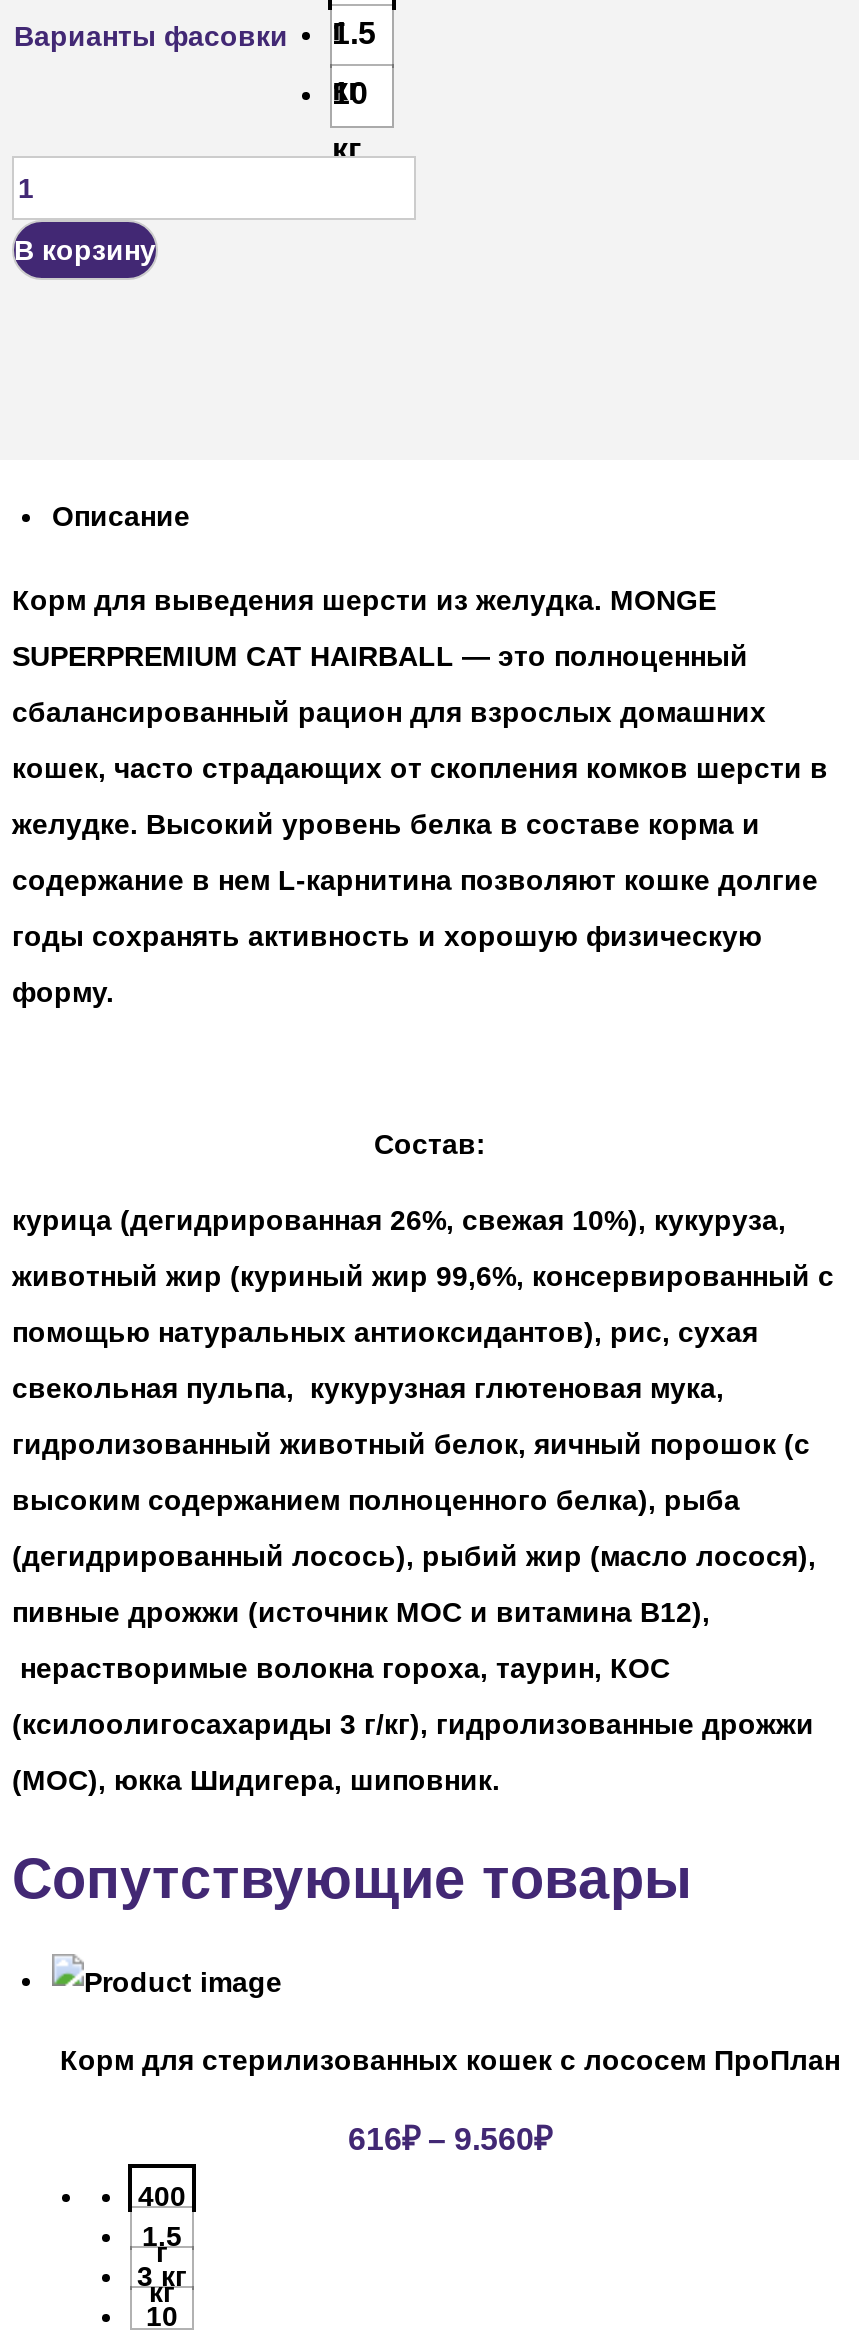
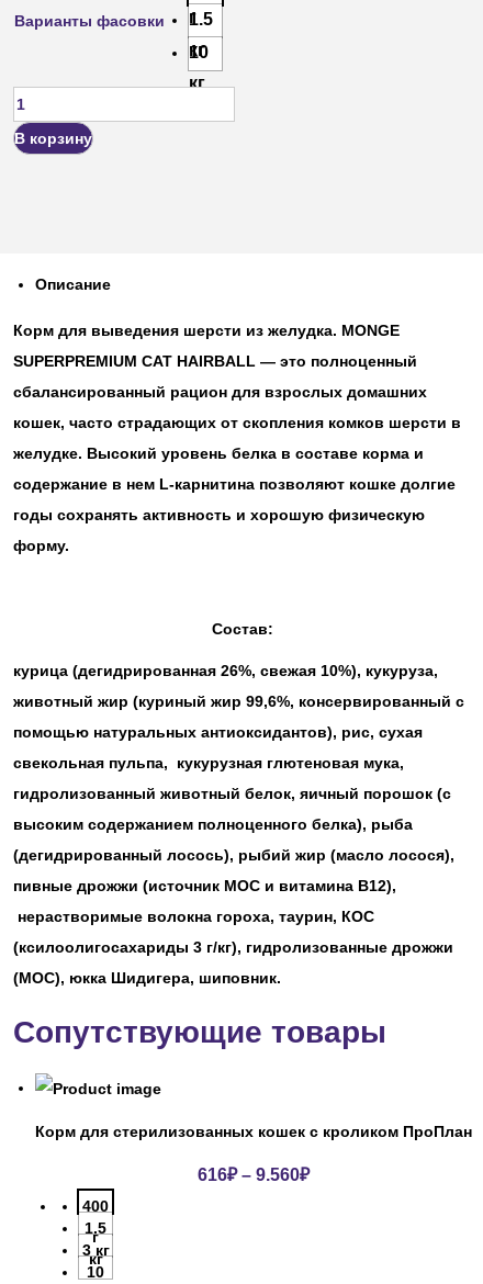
- Корм для стерилизованных кошек с лососем ПроПлан
+ Корм для стерилизованных кошек с кроликом ПроПлан
